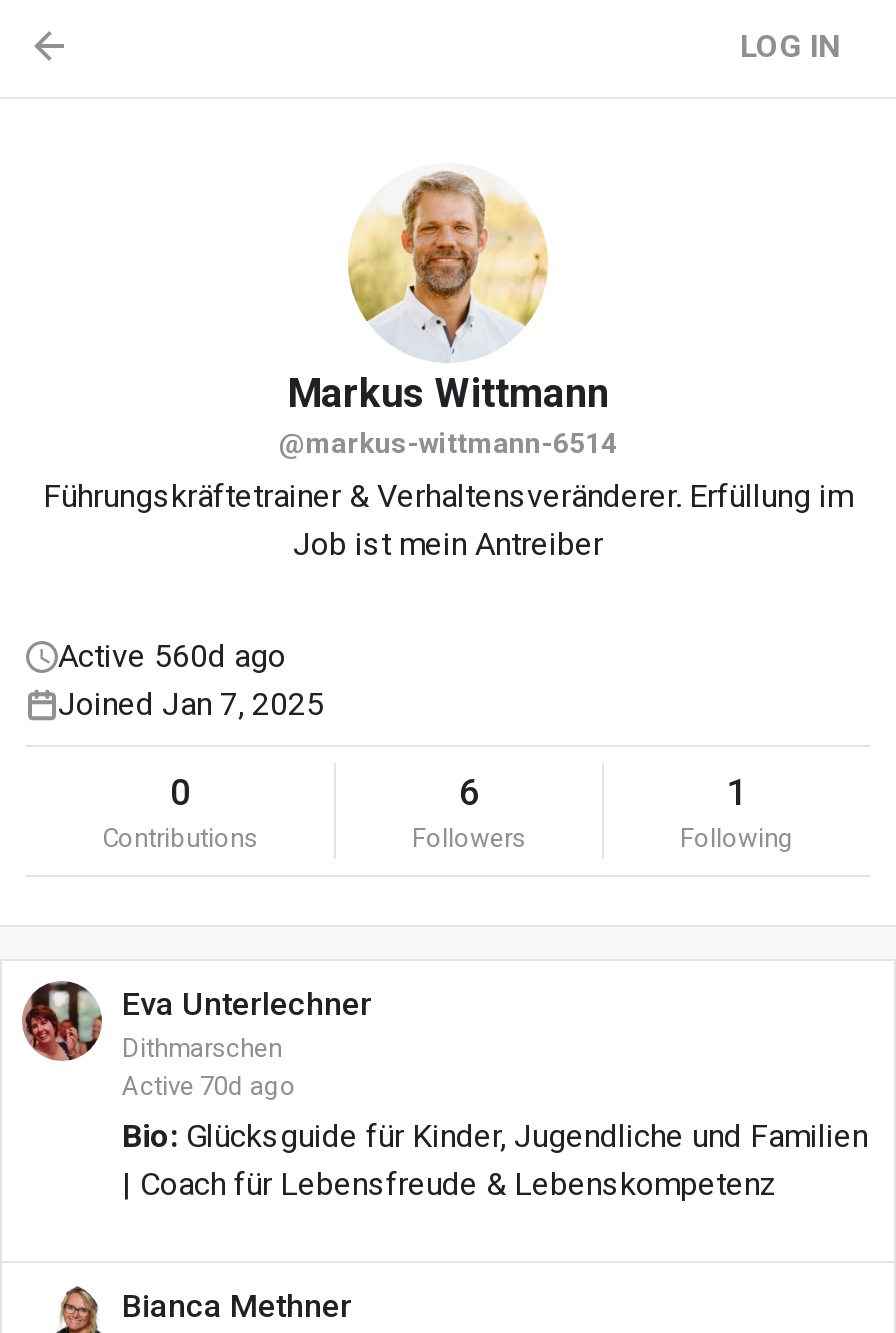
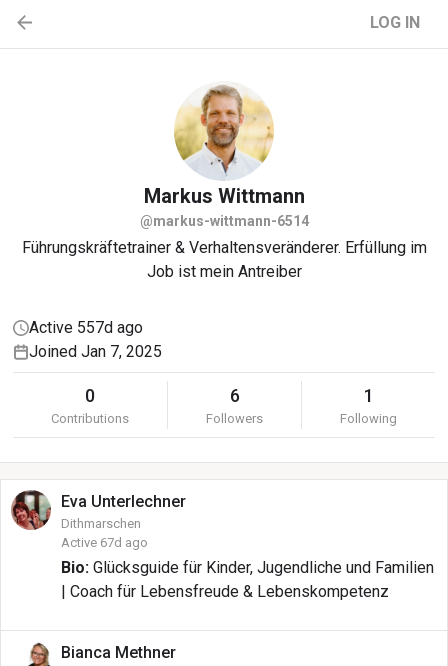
- Active 560d ago
+ Active 557d ago

- Active 70d ago
+ Active 67d ago
